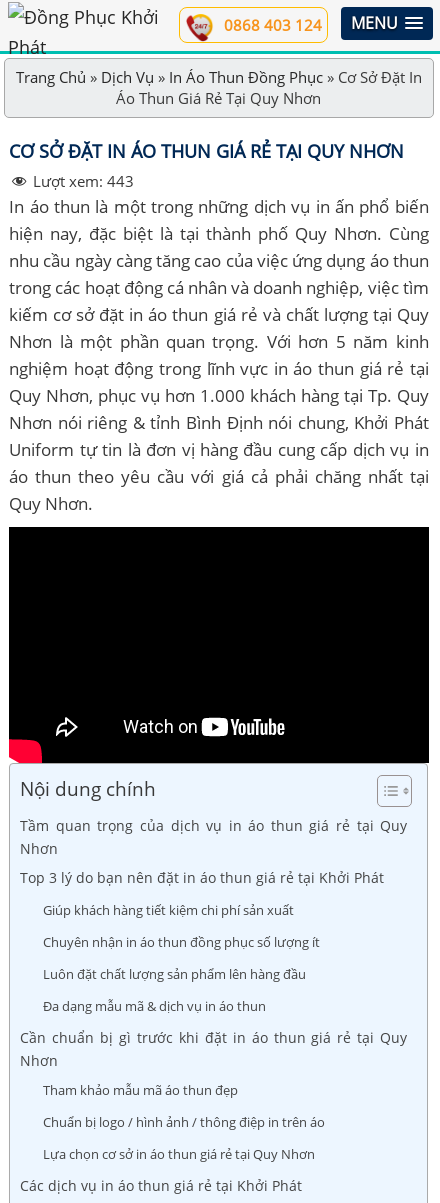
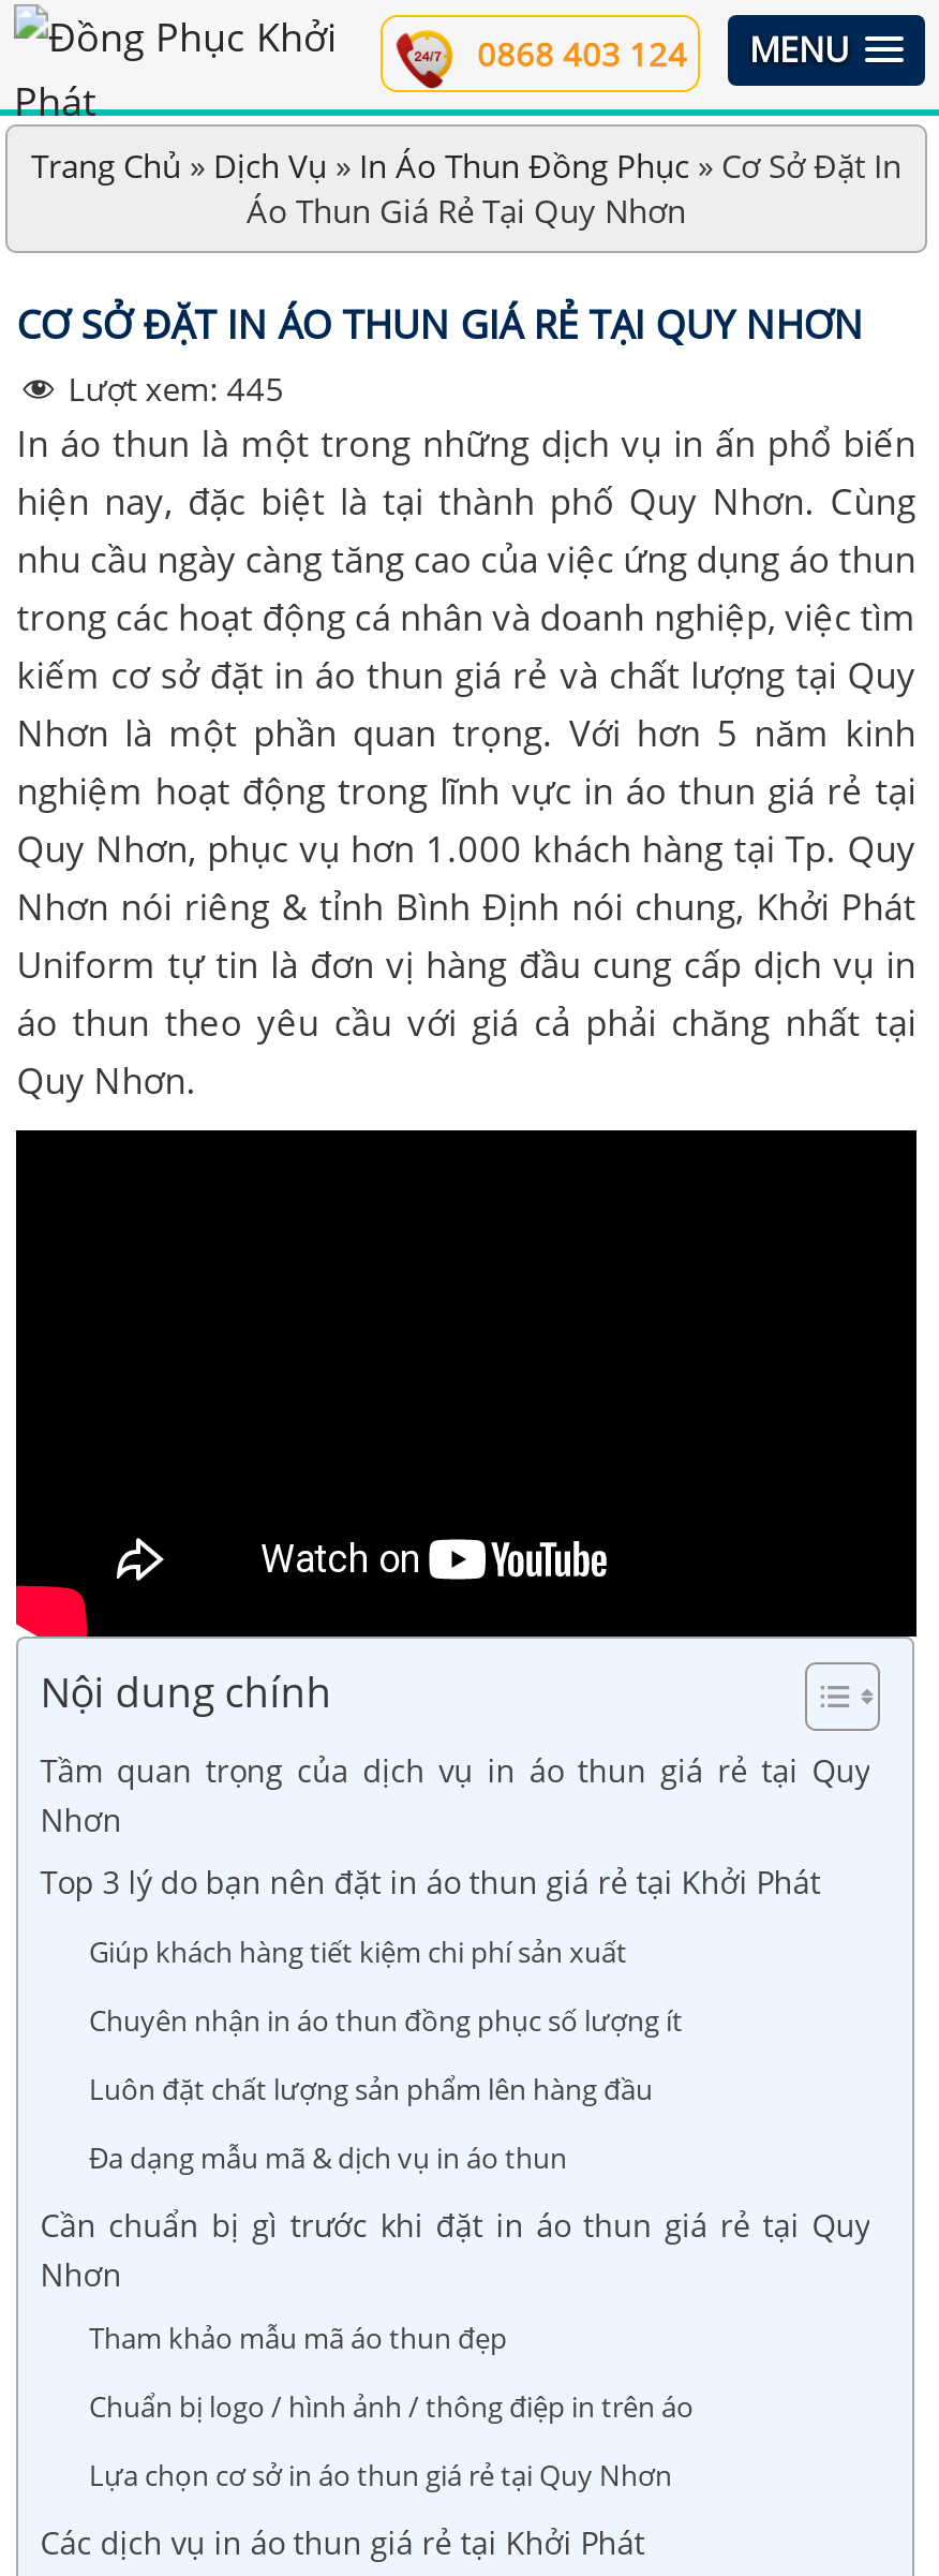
- Lượt xem: 443
+ Lượt xem: 445
